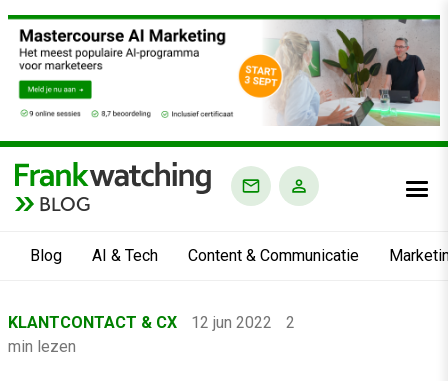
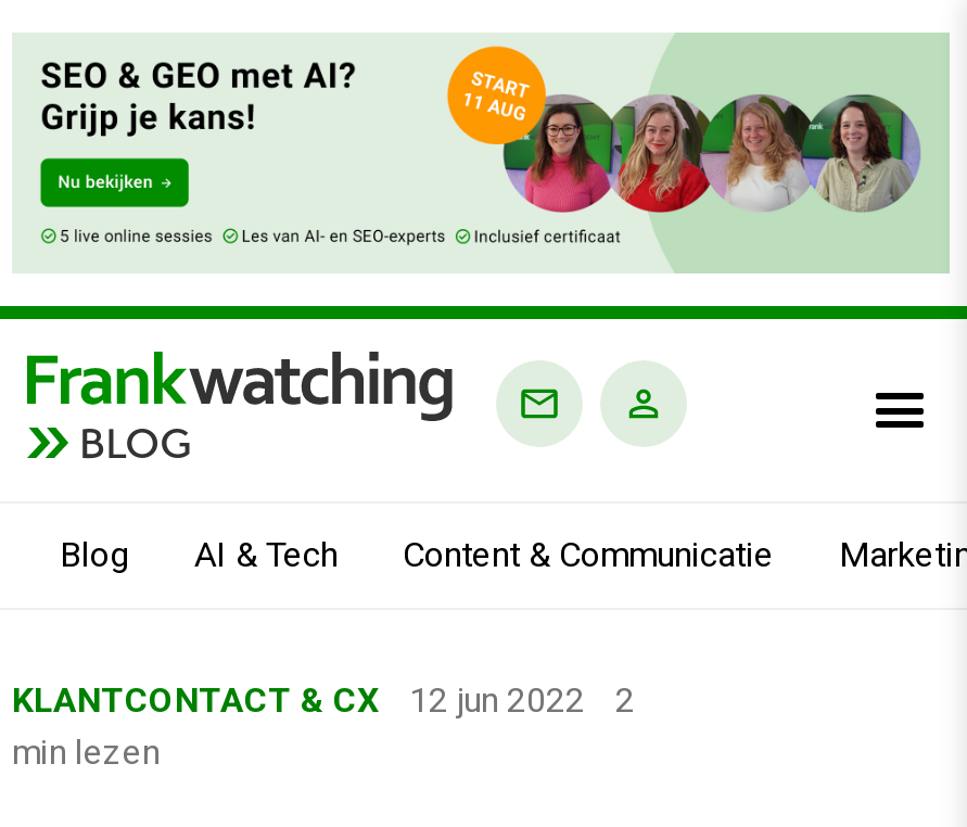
- [image]
+ [image]
